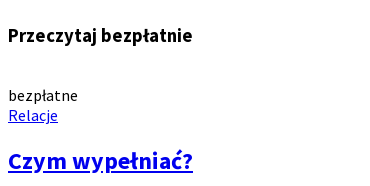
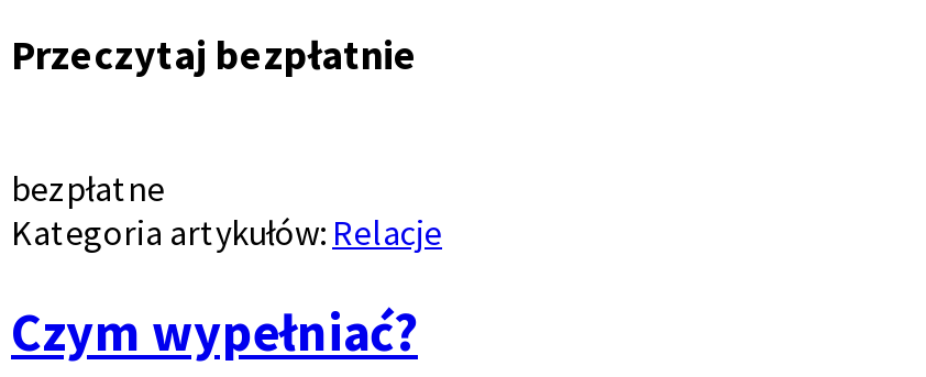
- Relacje
+ Kategoria artykułów: Relacje
